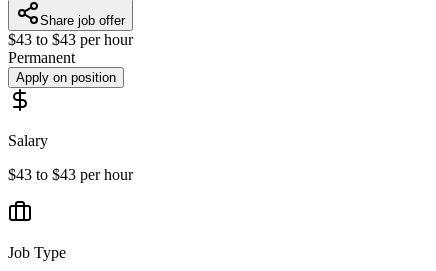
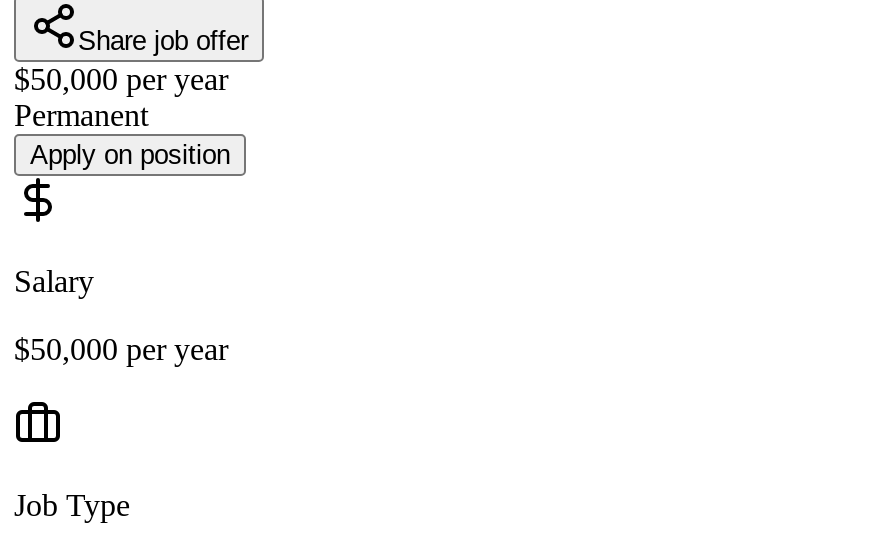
- $43 to $43 per hour
+ $50,000 per year

- $43 to $43 per hour
+ $50,000 per year
